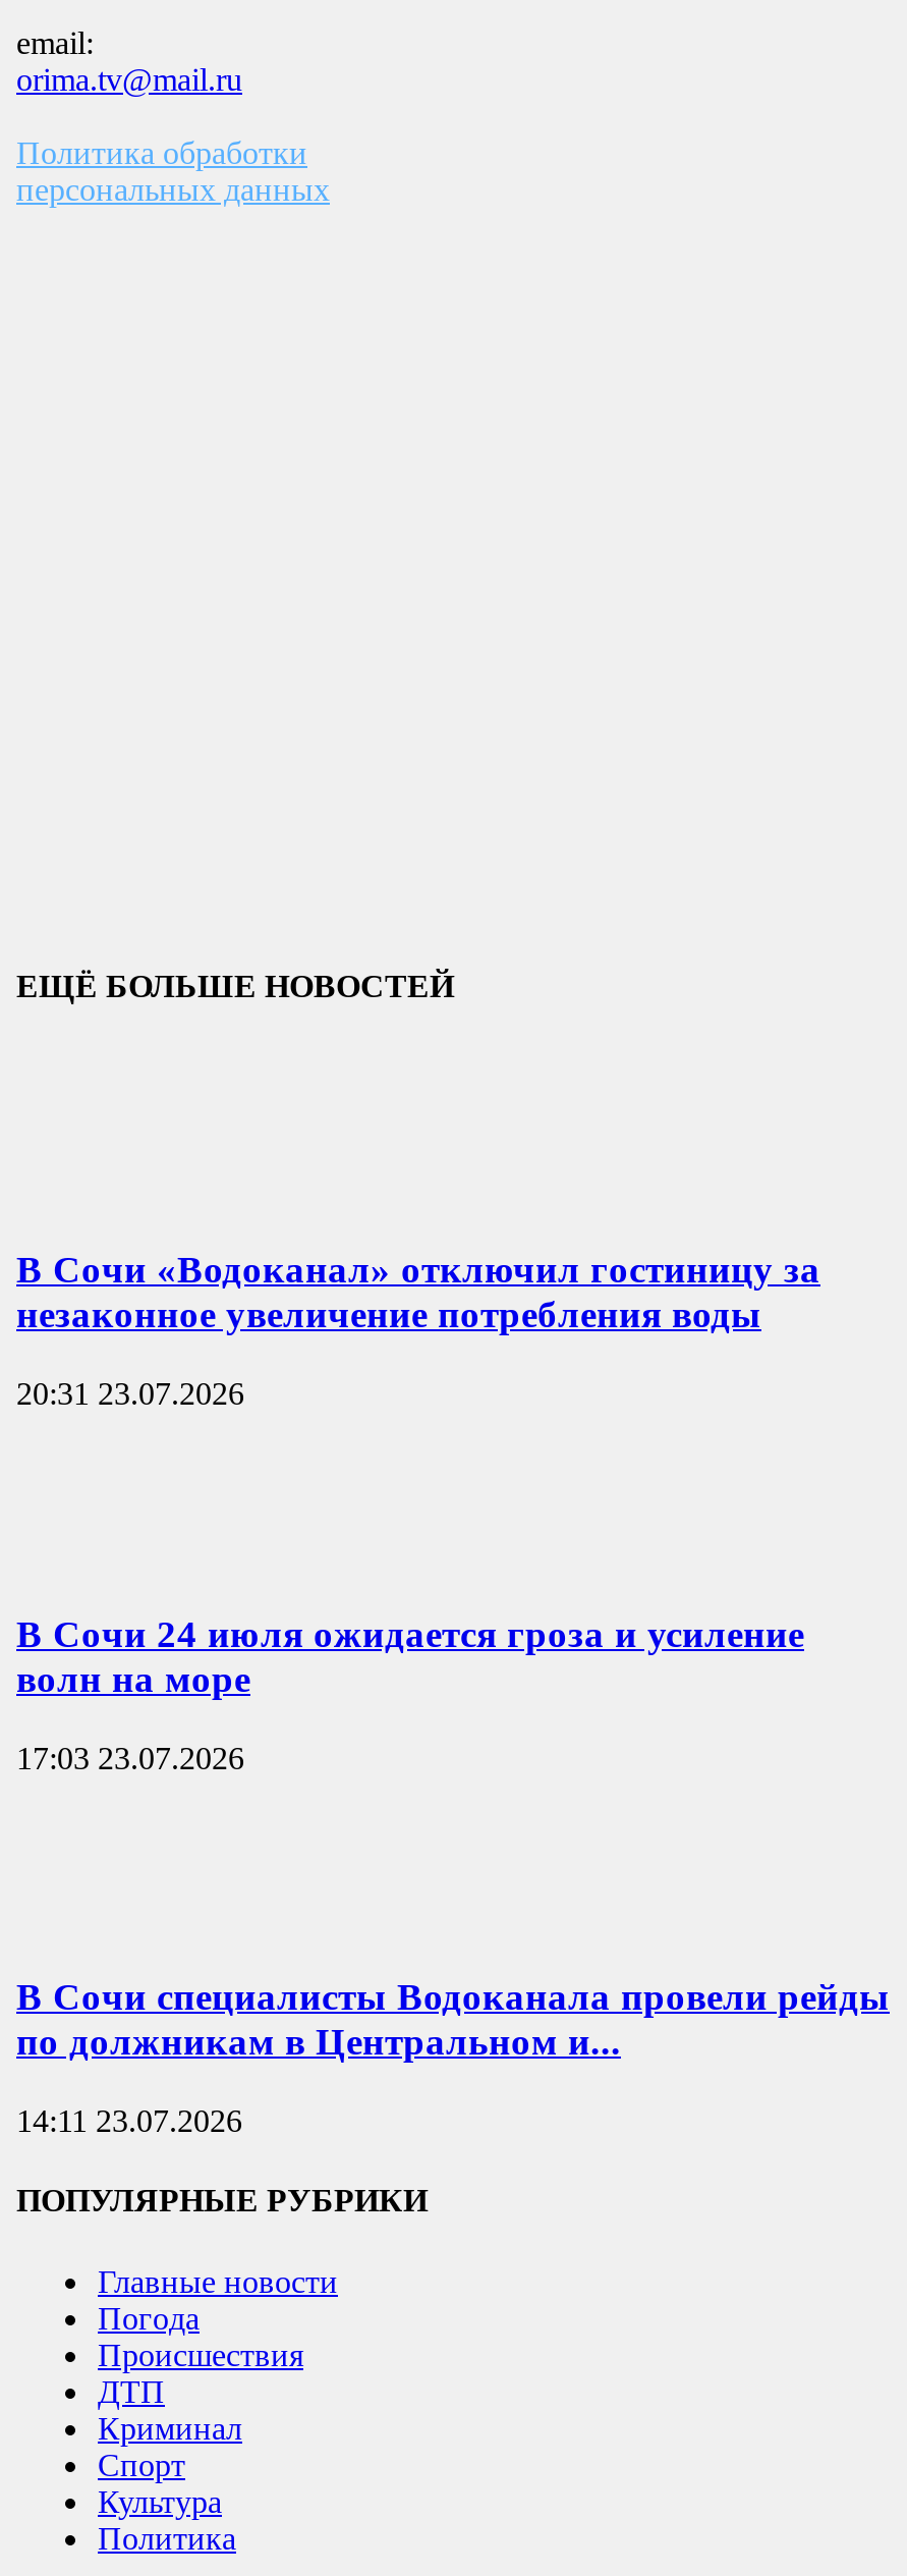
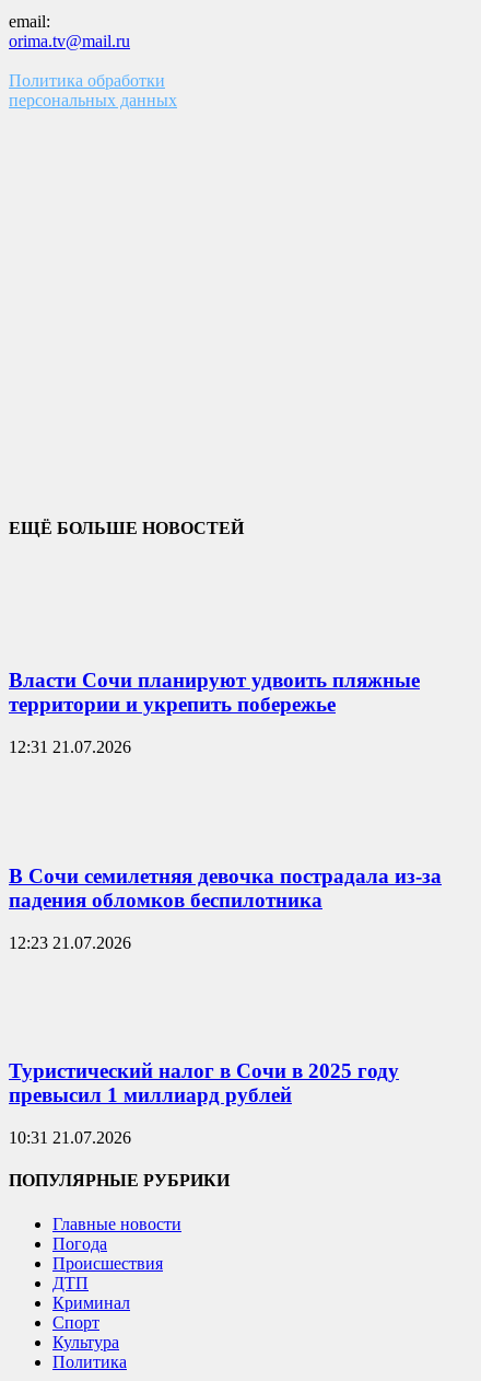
- В Сочи «Водоканал» отключил гостиницу за
- незаконное увеличение потребления воды
+ Власти Сочи планируют удвоить пляжные
+ территории и укрепить побережье

- 20:31 23.07.2026
+ 12:31 21.07.2026

- В Сочи 24 июля ожидается гроза и усиление
- волн на море
+ В Сочи семилетняя девочка пострадала из-за
+ падения обломков беспилотника

- 17:03 23.07.2026
+ 12:23 21.07.2026

- В Сочи специалисты Водоканала провели рейды
- по должникам в Центральном и...
+ Туристический налог в Сочи в 2025 году
+ превысил 1 миллиард рублей

- 14:11 23.07.2026
+ 10:31 21.07.2026
